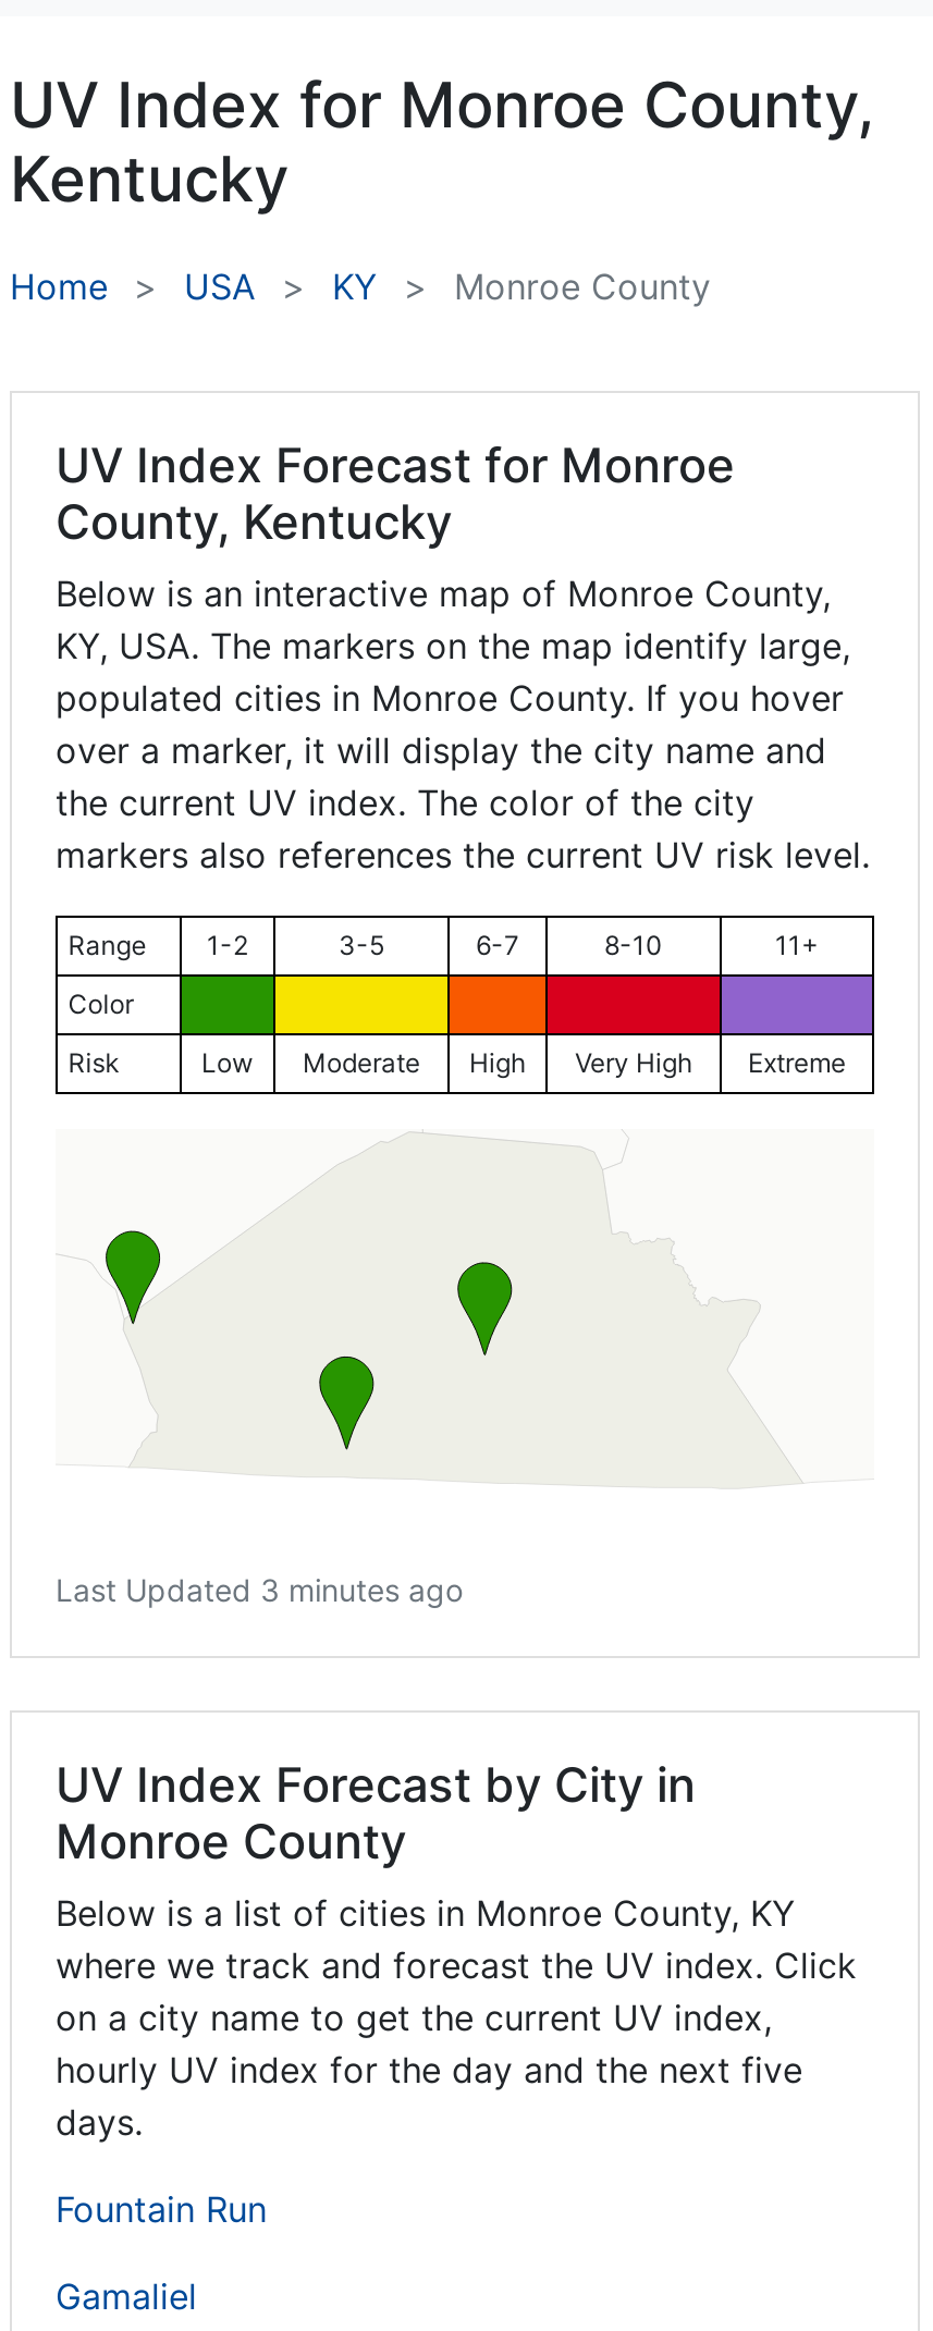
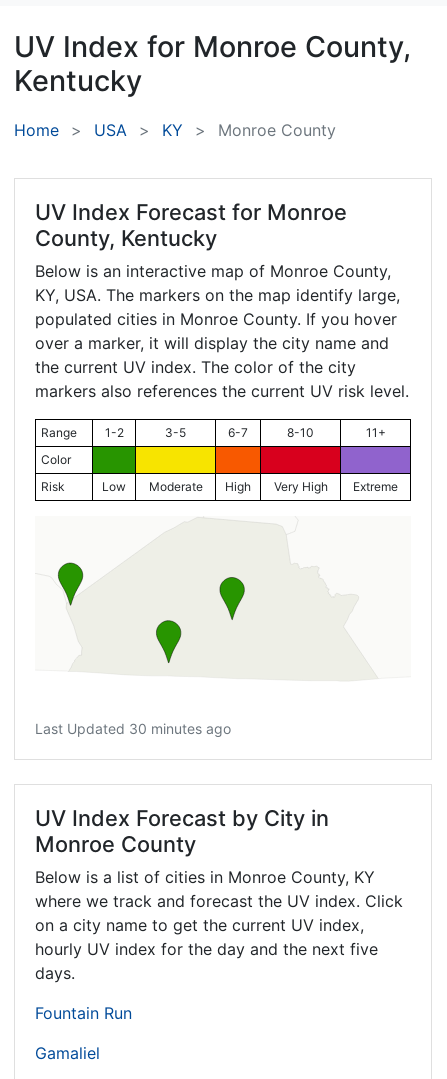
- Last Updated 3 minutes ago
+ Last Updated 30 minutes ago
